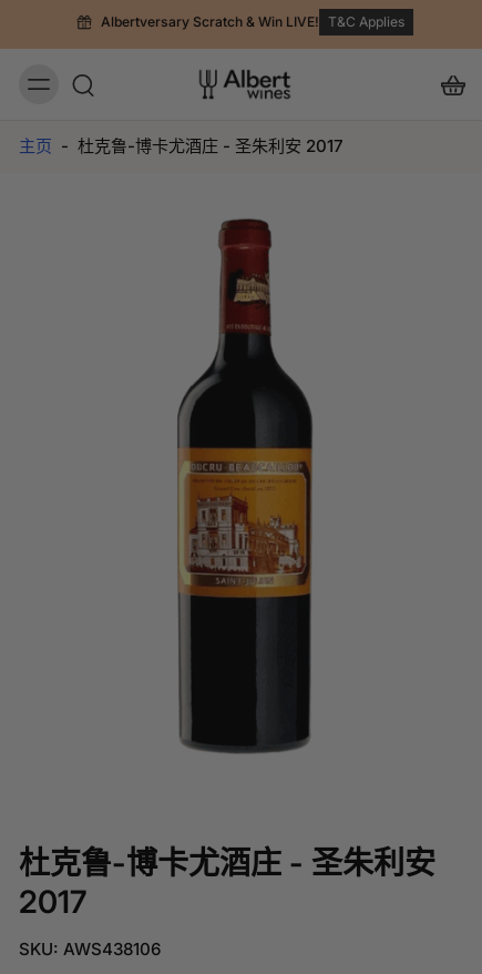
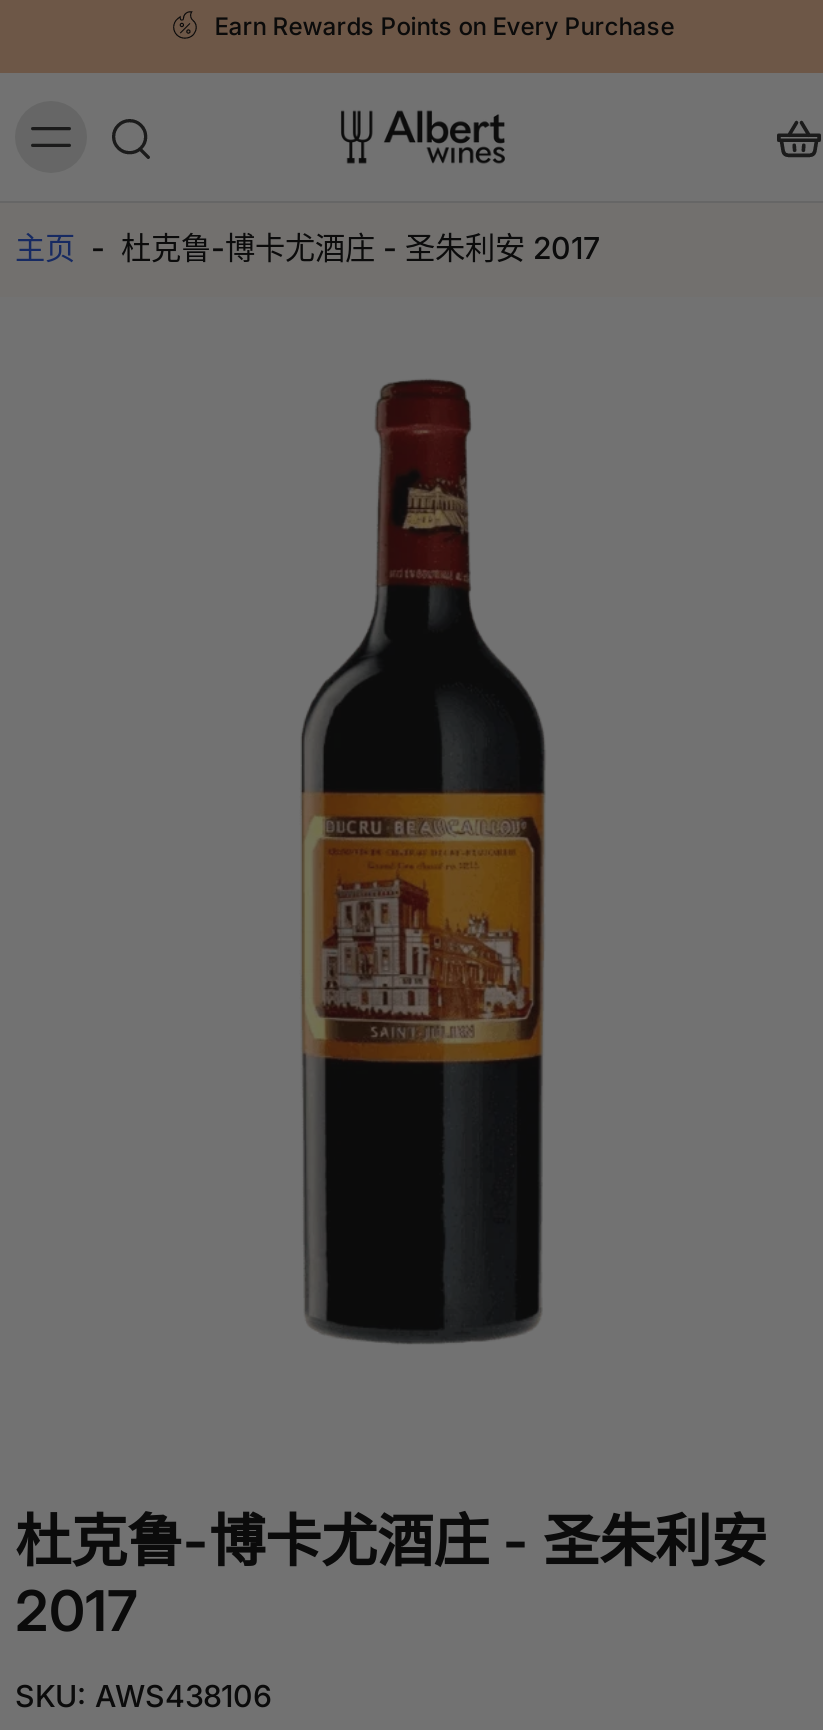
- Albertversary Scratch & Win LIVE! T&C Applies
+ Earn Rewards Points on Every Purchase
